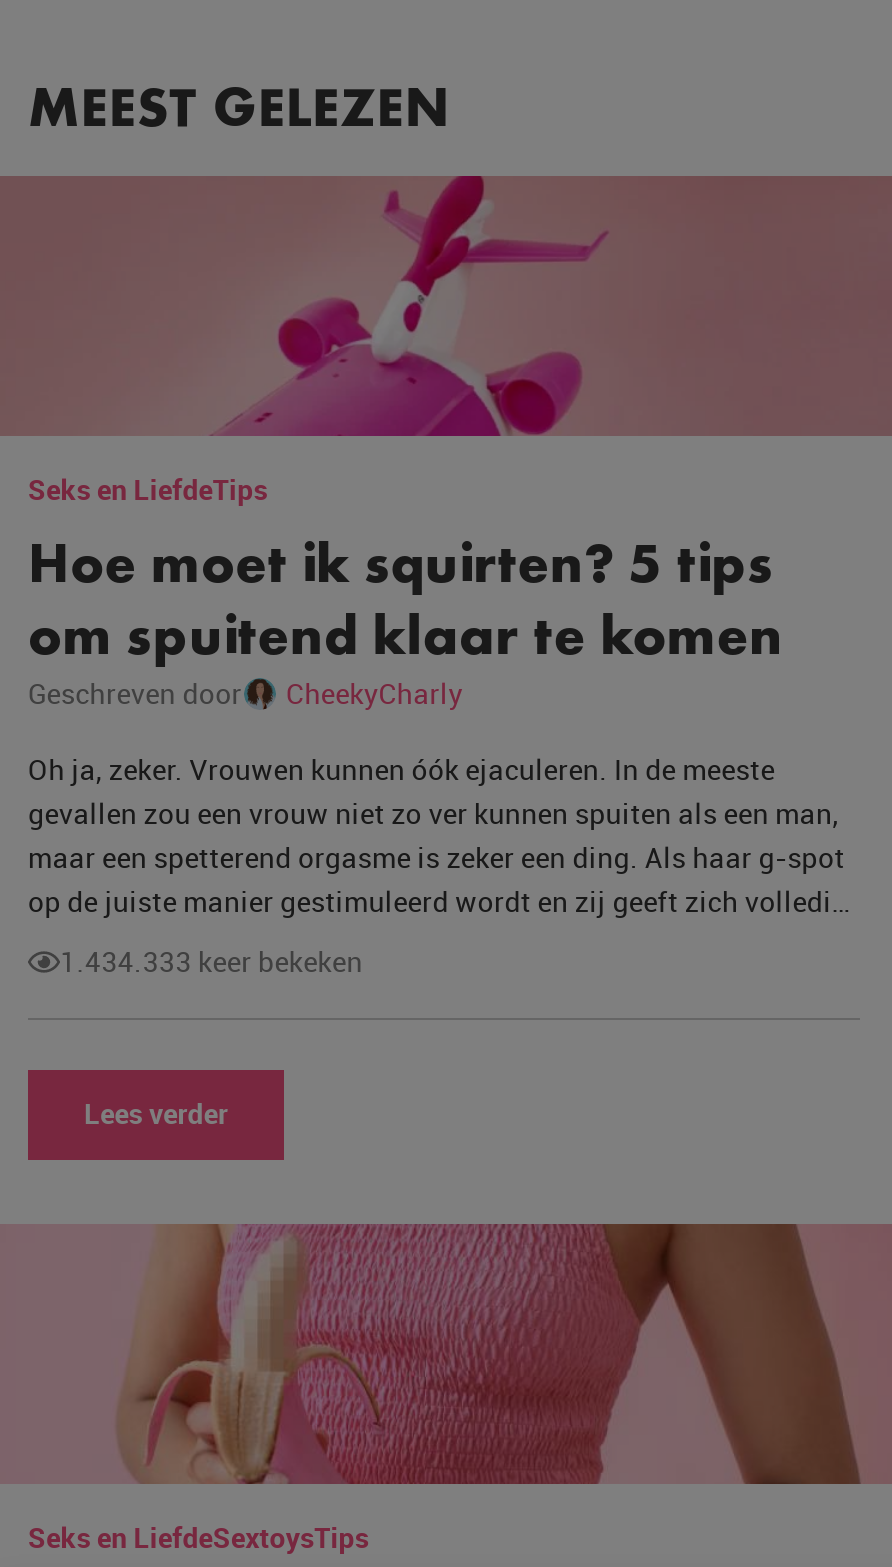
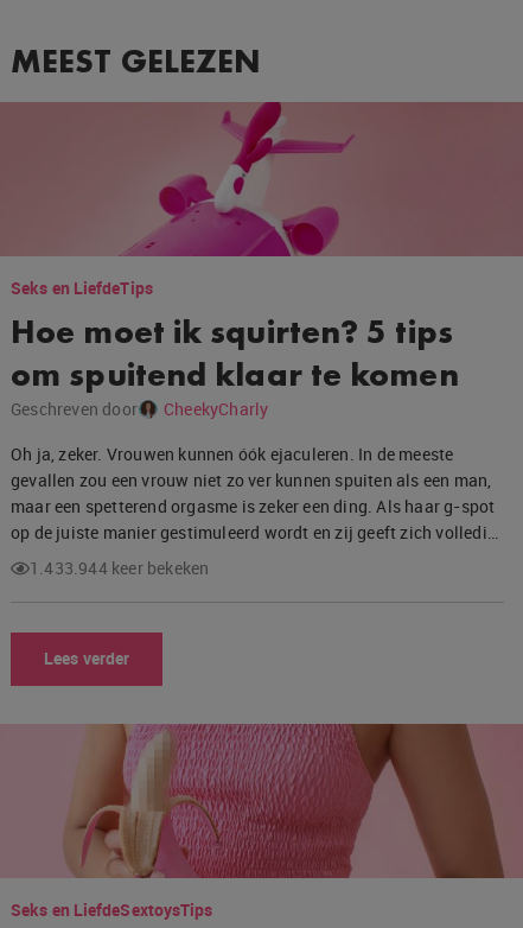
- 1.434.333 keer bekeken
+ 1.433.944 keer bekeken
